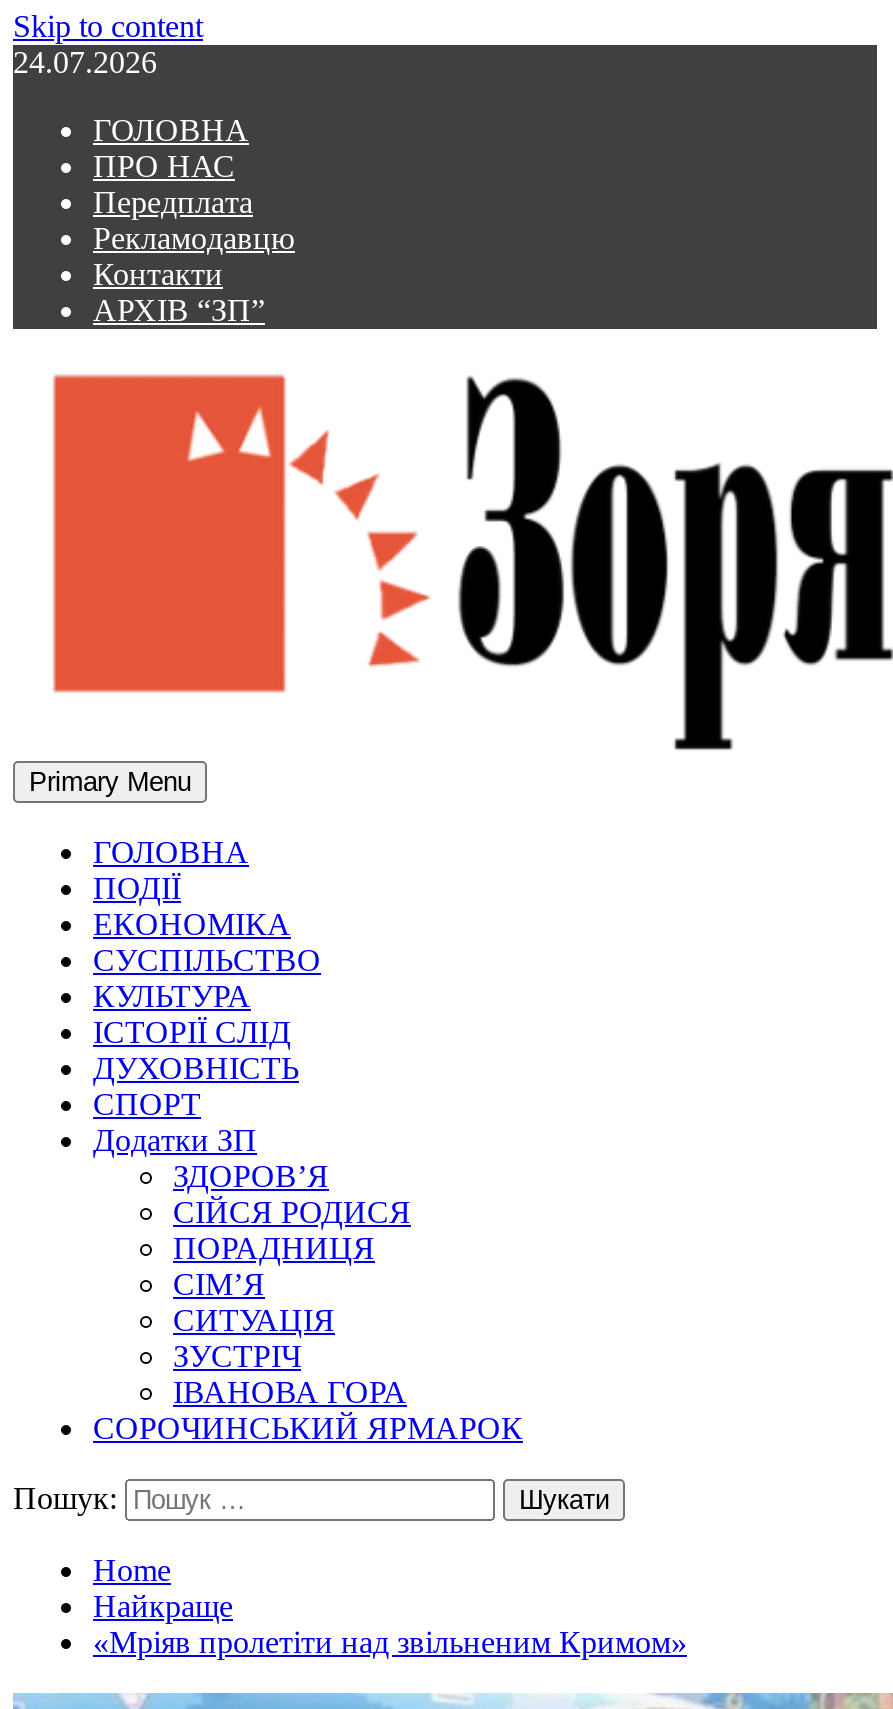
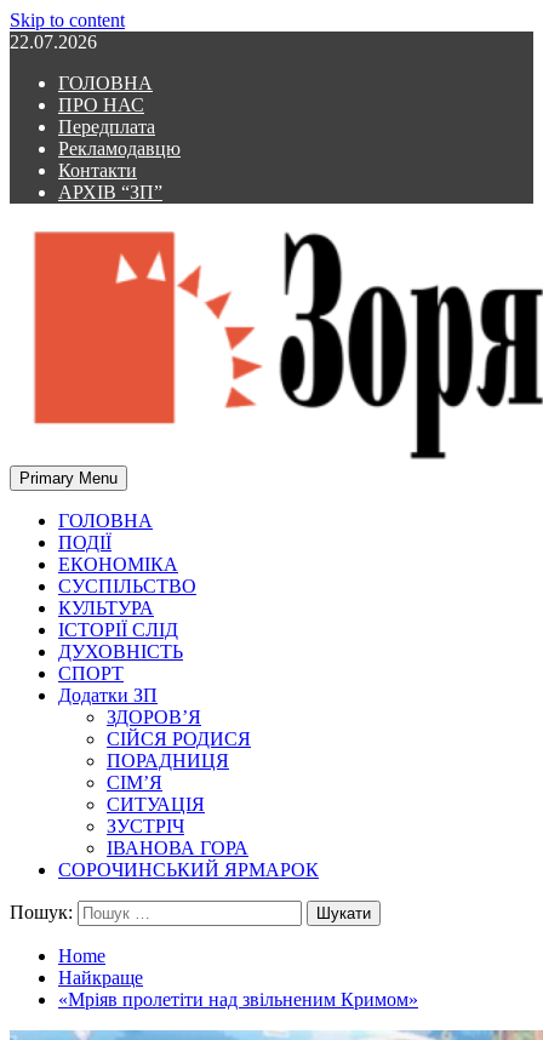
- 24.07.2026
+ 22.07.2026
